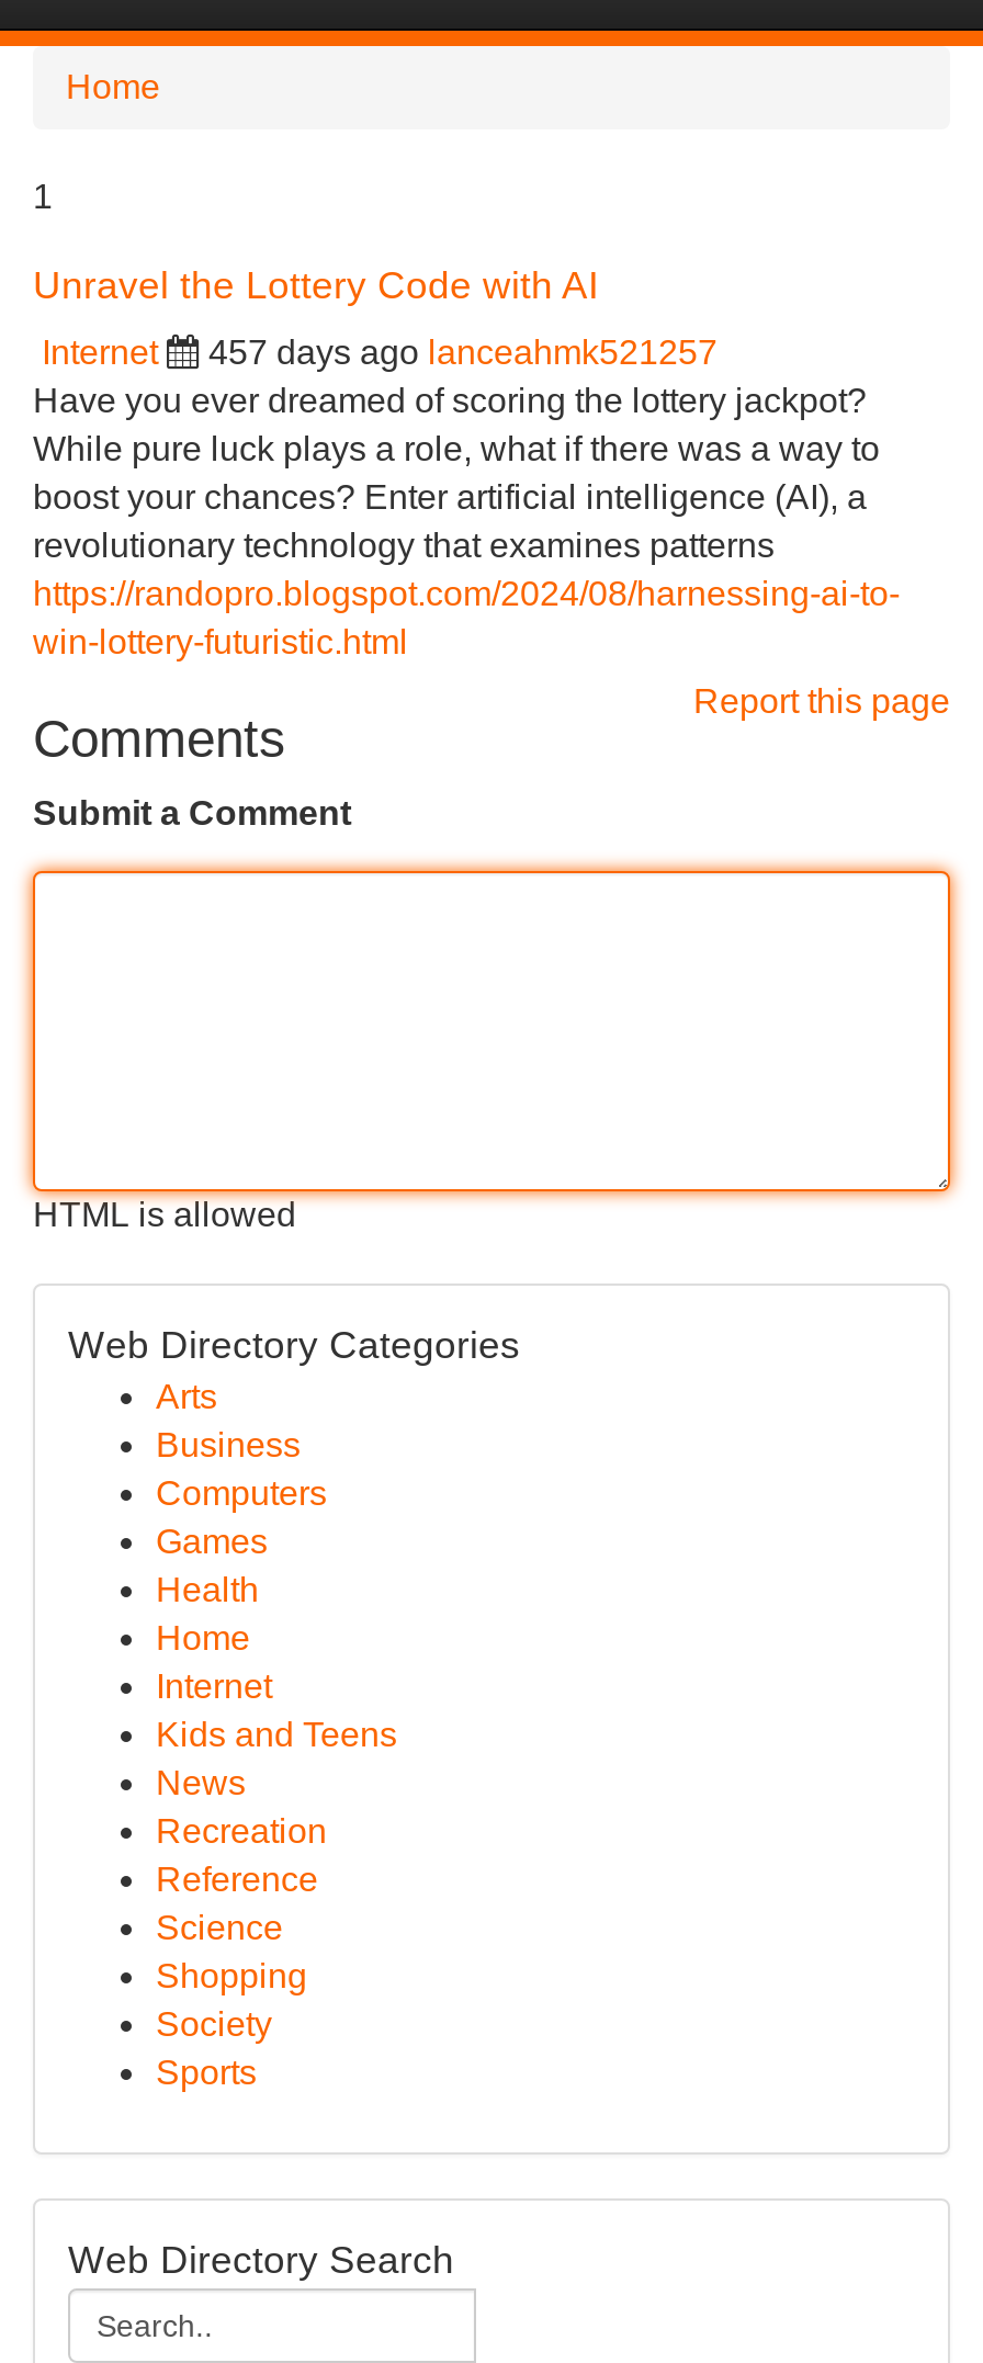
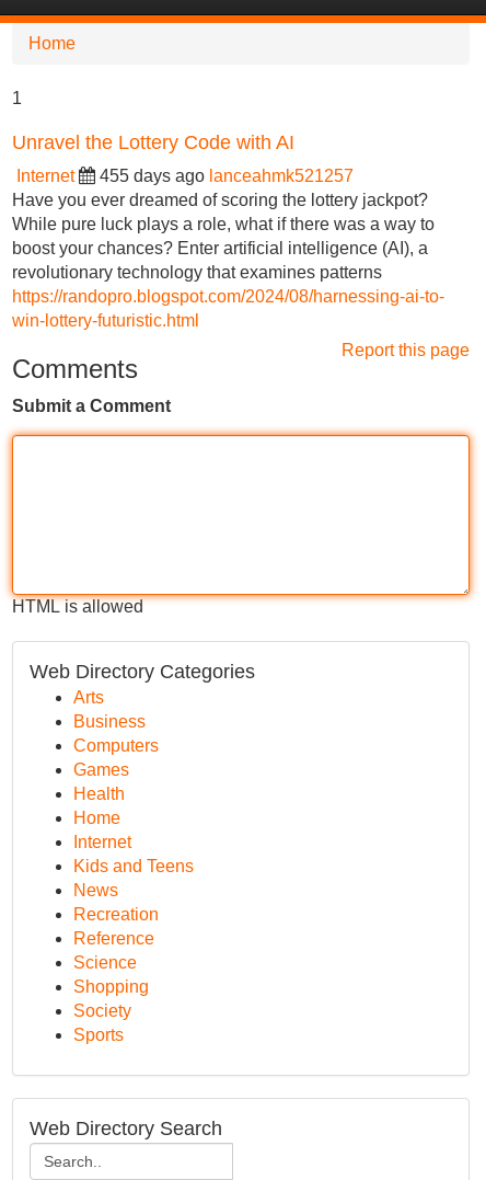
- 457 days ago lanceahmk521257
+ 455 days ago lanceahmk521257
